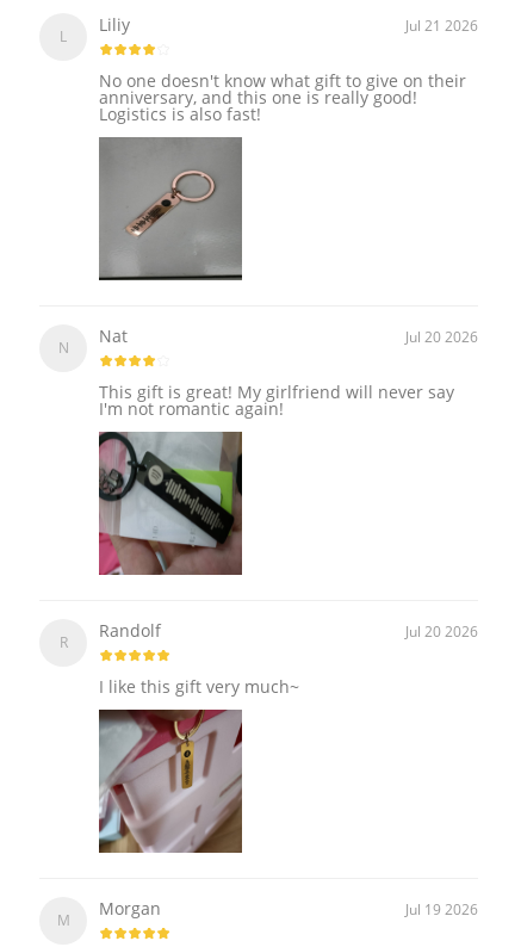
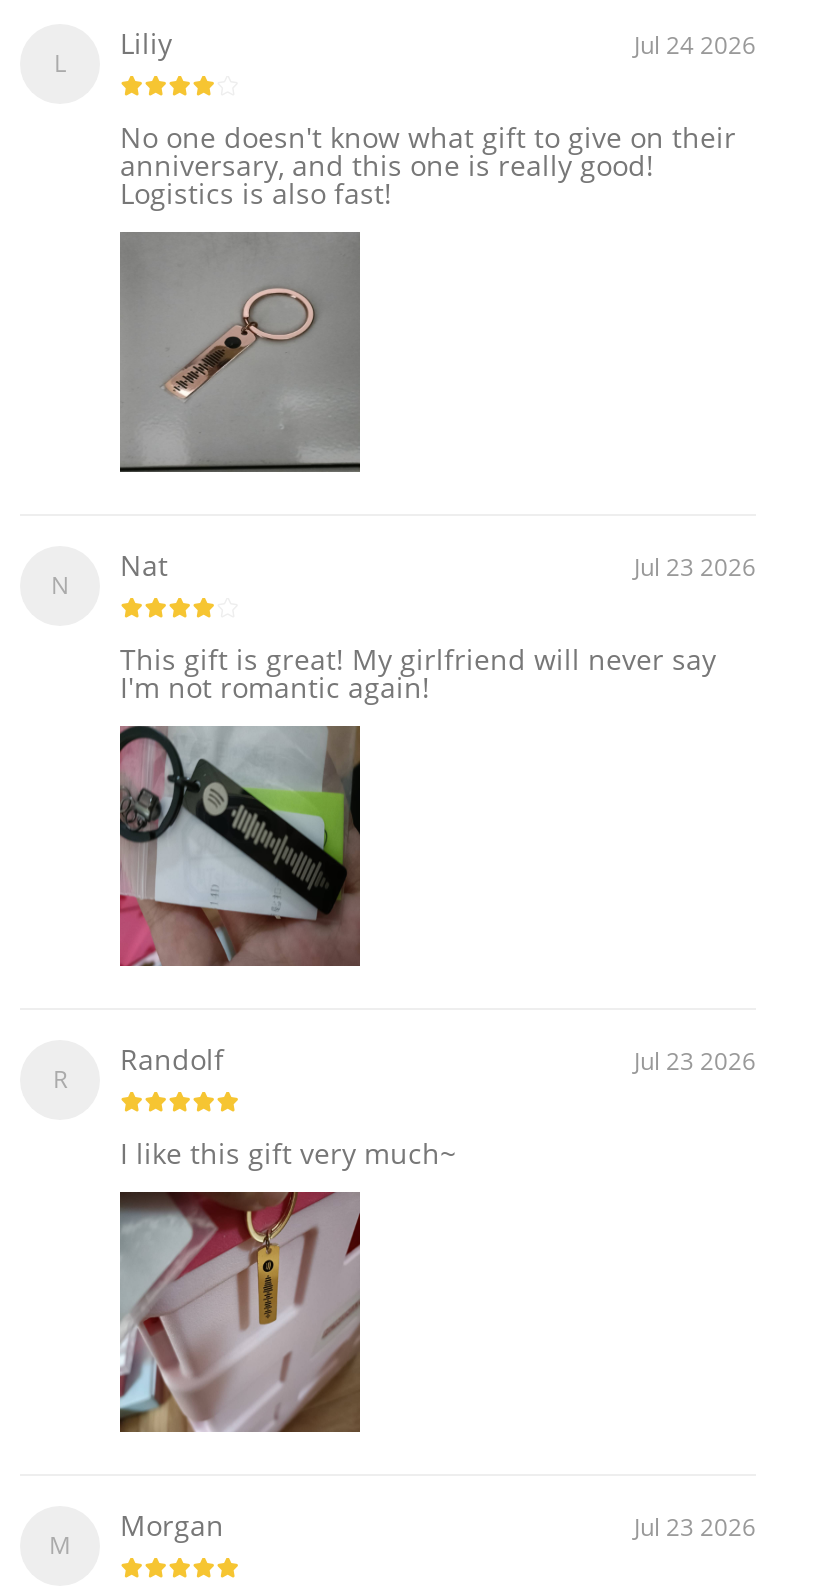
- Jul 21 2026
+ Jul 24 2026

- Jul 20 2026
+ Jul 23 2026

- Jul 20 2026
+ Jul 23 2026

- Jul 19 2026
+ Jul 23 2026
